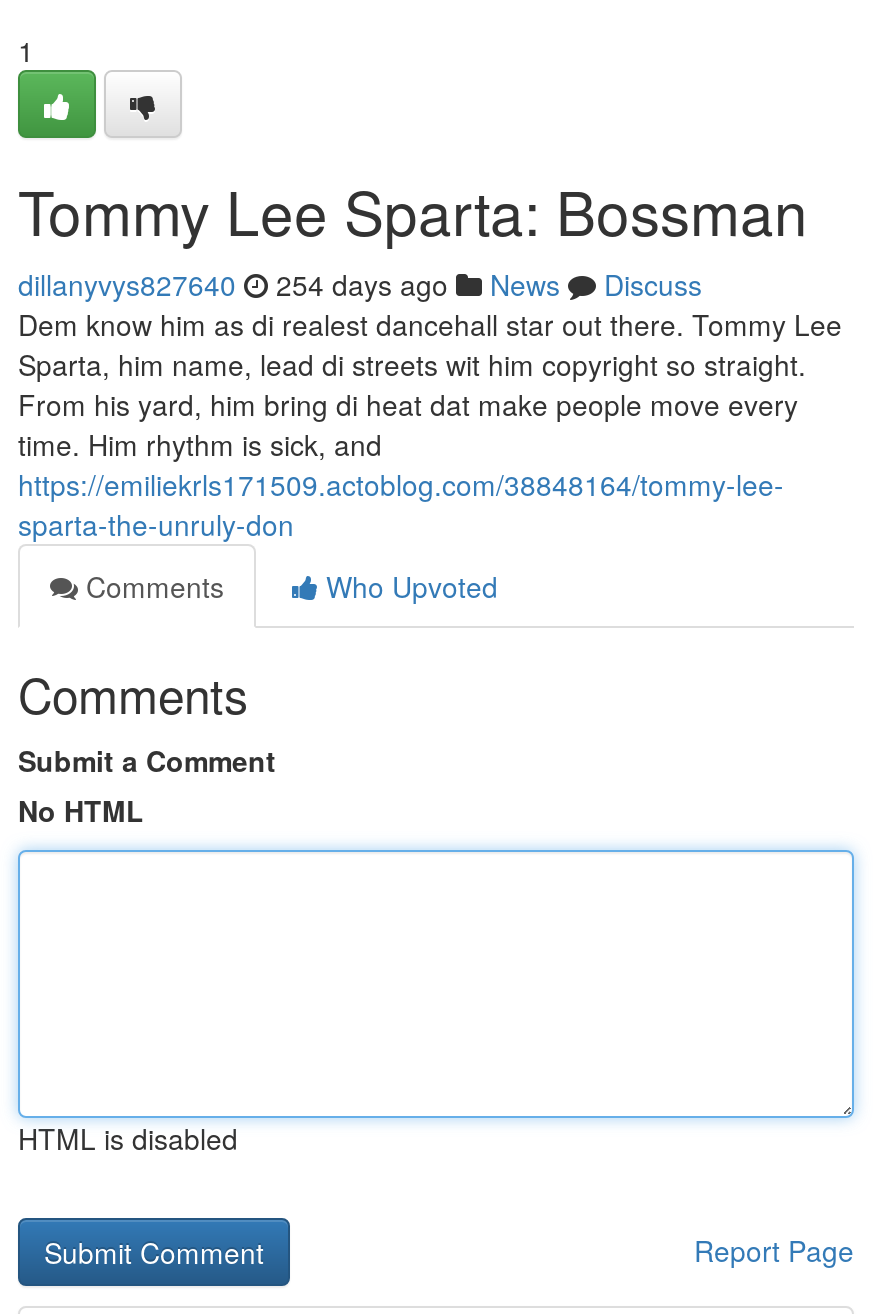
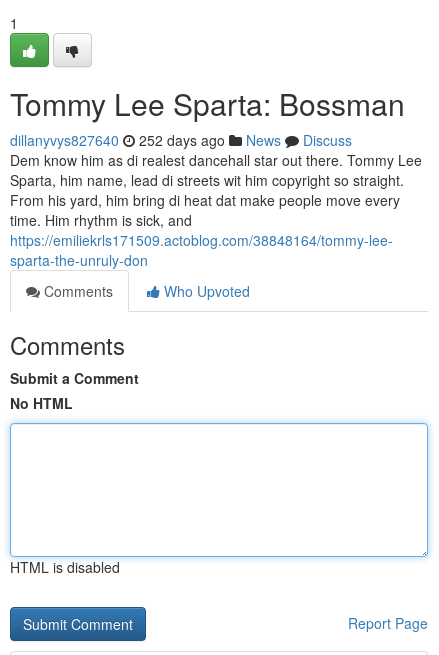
- dillanyvys827640 254 days ago News Discuss
+ dillanyvys827640 252 days ago News Discuss
